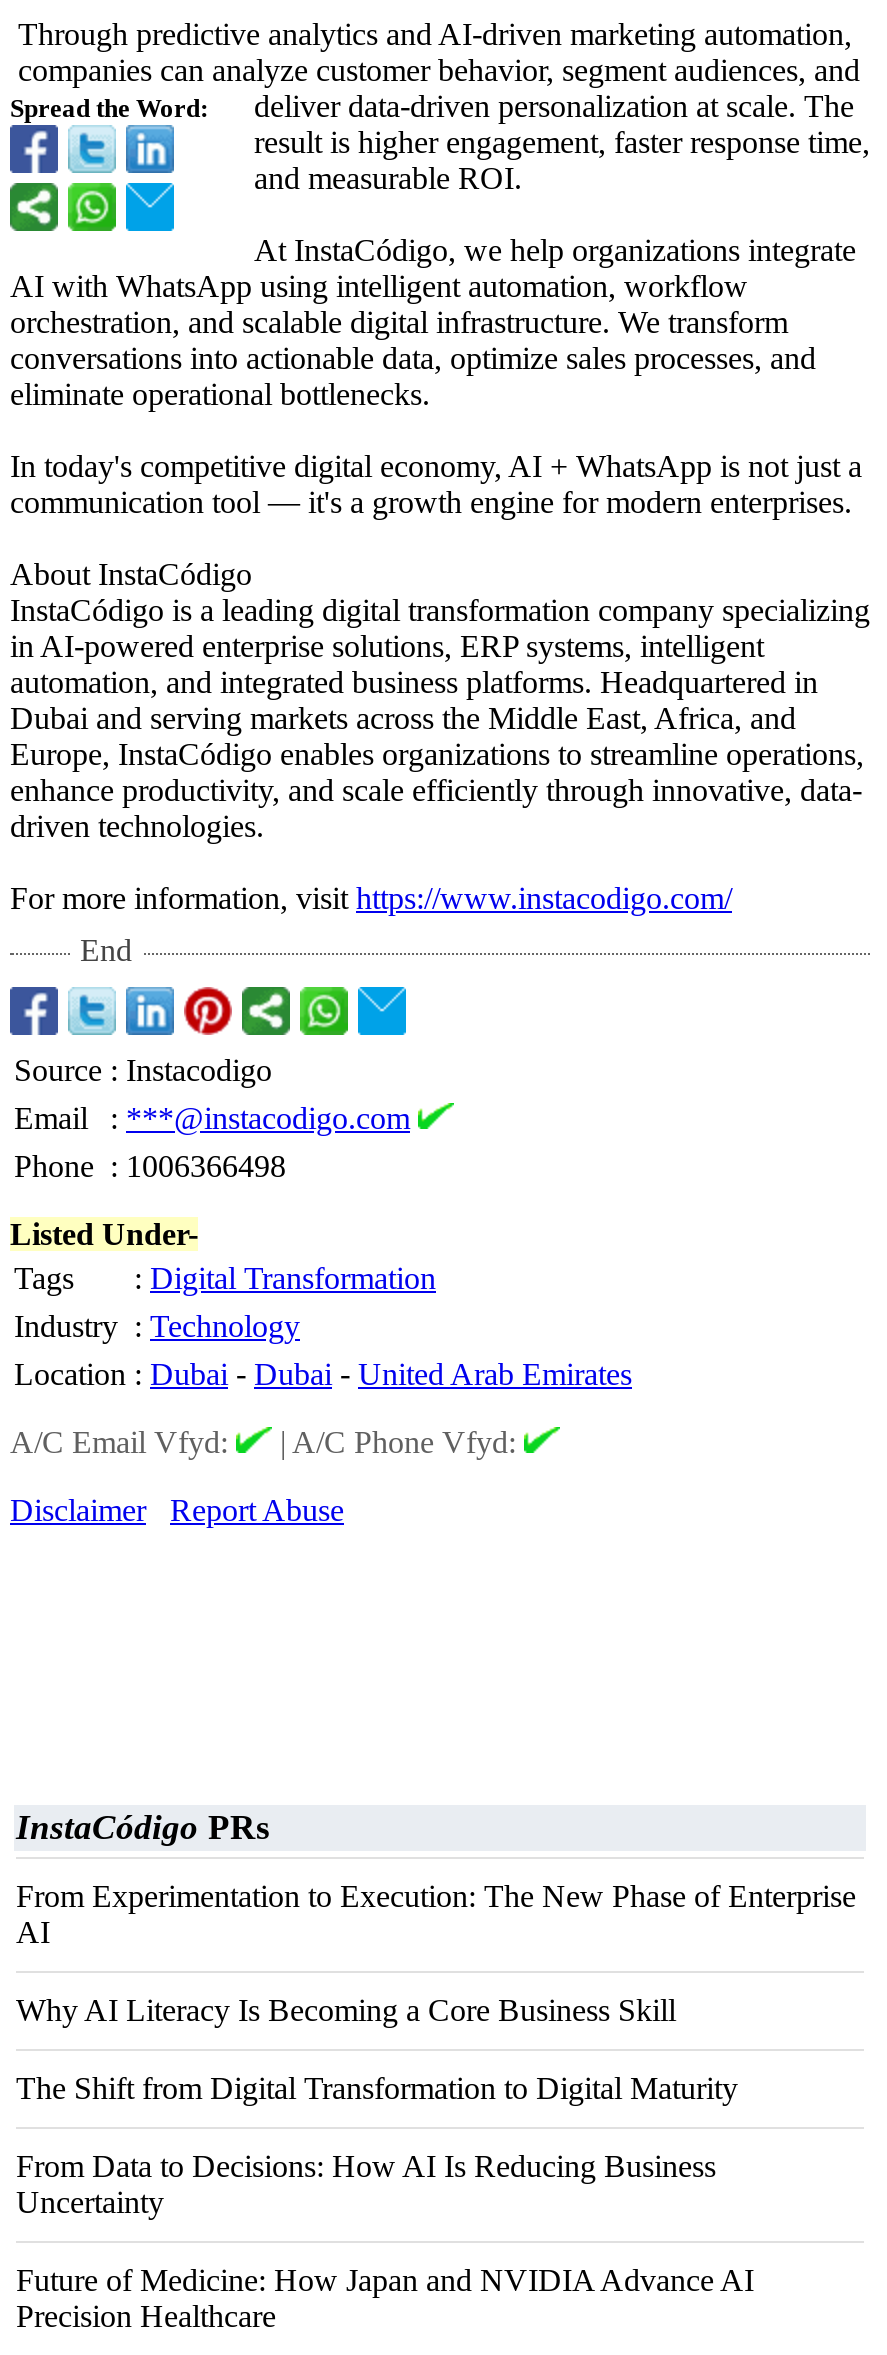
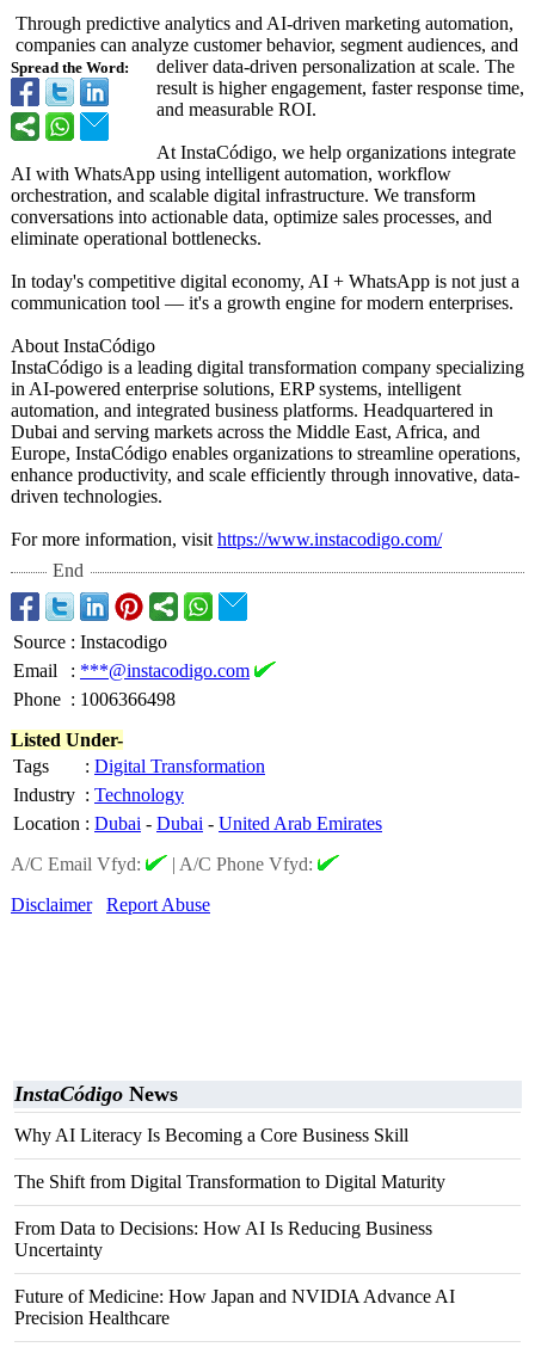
- InstaCódigo PRs
- From Experimentation to Execution: The New Phase of Enterprise
- AI
+ InstaCódigo News
